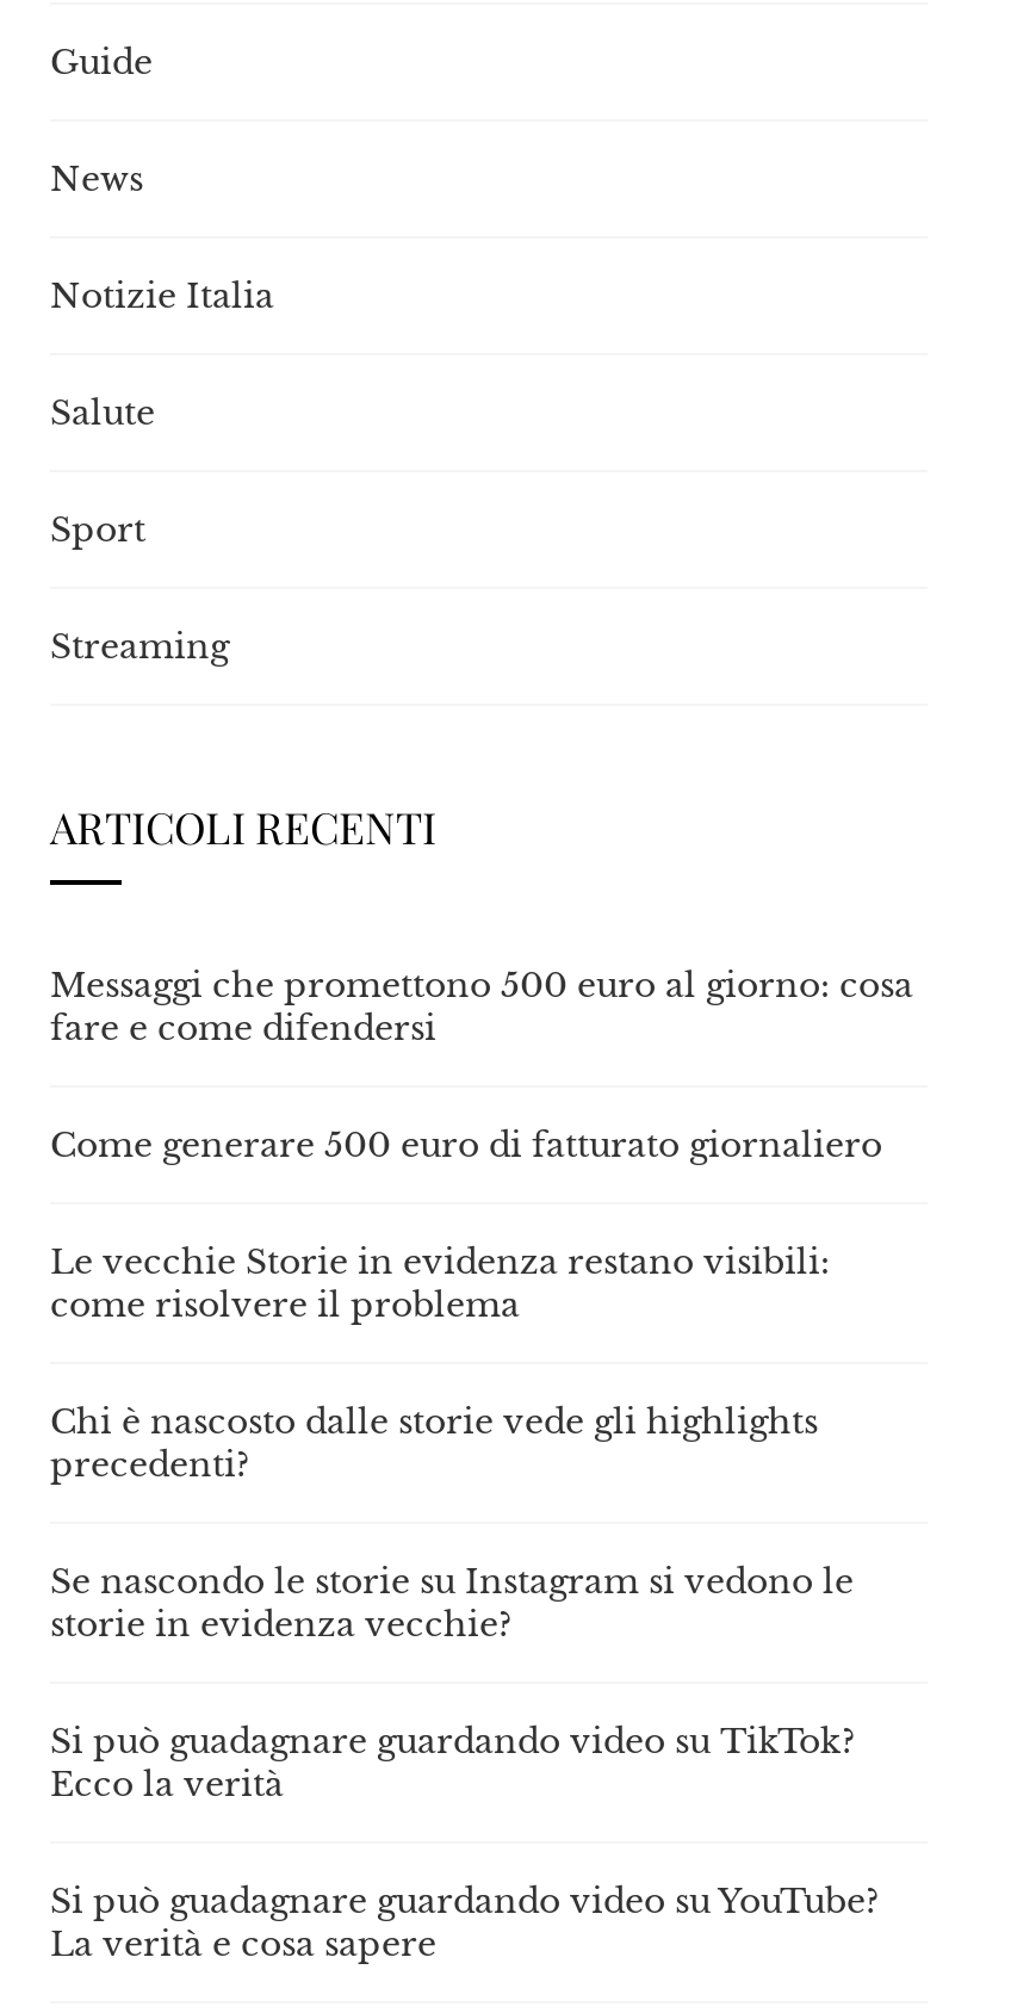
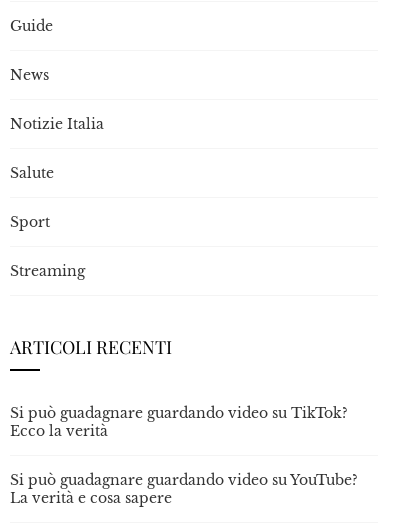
- Messaggi che promettono 500 euro al giorno: cosa
- fare e come difendersi
- Come generare 500 euro di fatturato giornaliero
- Le vecchie Storie in evidenza restano visibili:
- come risolvere il problema
- Chi è nascosto dalle storie vede gli highlights
- precedenti?
- Se nascondo le storie su Instagram si vedono le
- storie in evidenza vecchie?
